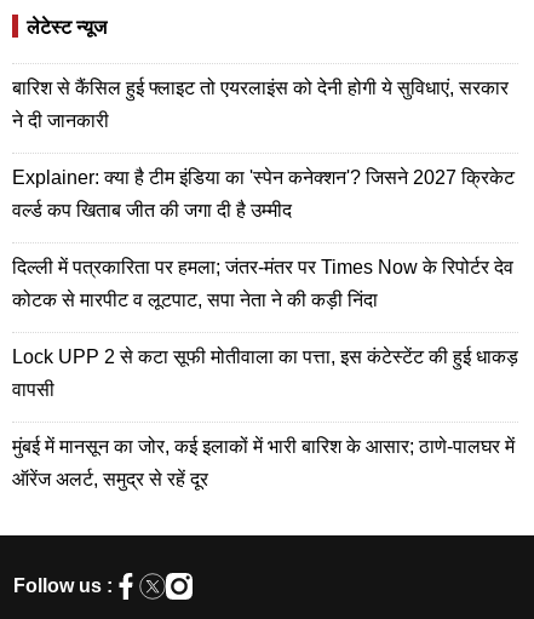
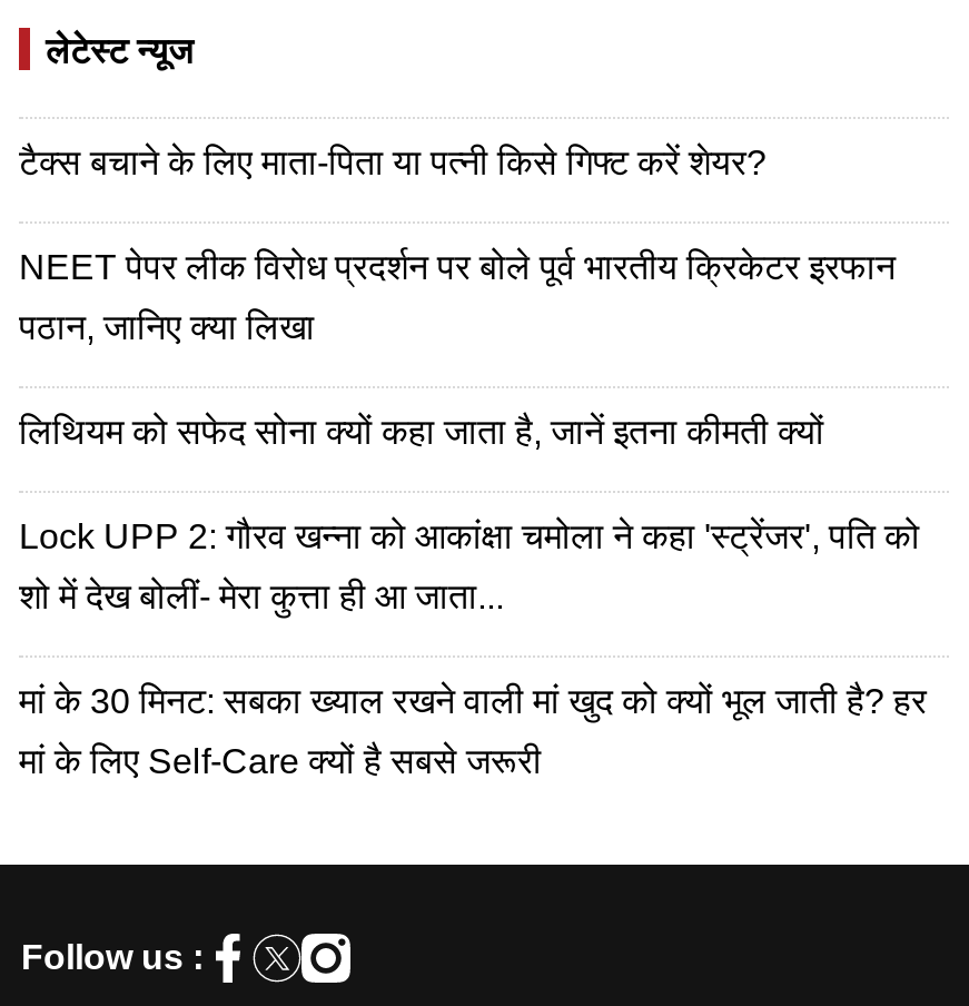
- बारिश से कैंसिल हुई फ्लाइट तो एयरलाइंस को देनी होगी ये सुविधाएं, सरकार
- ने दी जानकारी
- Explainer: क्या है टीम इंडिया का 'स्पेन कनेक्शन'? जिसने 2027 क्रिकेट
- वर्ल्ड कप खिताब जीत की जगा दी है उम्मीद
- दिल्ली में पत्रकारिता पर हमला; जंतर-मंतर पर Times Now के रिपोर्टर देव
- कोटक से मारपीट व लूटपाट, सपा नेता ने की कड़ी निंदा
- Lock UPP 2 से कटा सूफी मोतीवाला का पत्ता, इस कंटेस्टेंट की हुई धाकड़
- वापसी
- मुंबई में मानसून का जोर, कई इलाकों में भारी बारिश के आसार; ठाणे-पालघर में
- ऑरेंज अलर्ट, समुद्र से रहें दूर
+ टैक्स बचाने के लिए माता-पिता या पत्नी किसे गिफ्ट करें शेयर?
+ NEET पेपर लीक विरोध प्रदर्शन पर बोले पूर्व भारतीय क्रिकेटर इरफान
+ पठान, जानिए क्या लिखा
+ लिथियम को सफेद सोना क्यों कहा जाता है, जानें इतना कीमती क्यों
+ Lock UPP 2: गौरव खन्ना को आकांक्षा चमोला ने कहा 'स्ट्रेंजर', पति को
+ शो में देख बोलीं- मेरा कुत्ता ही आ जाता...
+ मां के 30 मिनट: सबका ख्याल रखने वाली मां खुद को क्यों भूल जाती है? हर
+ मां के लिए Self-Care क्यों है सबसे जरूरी
